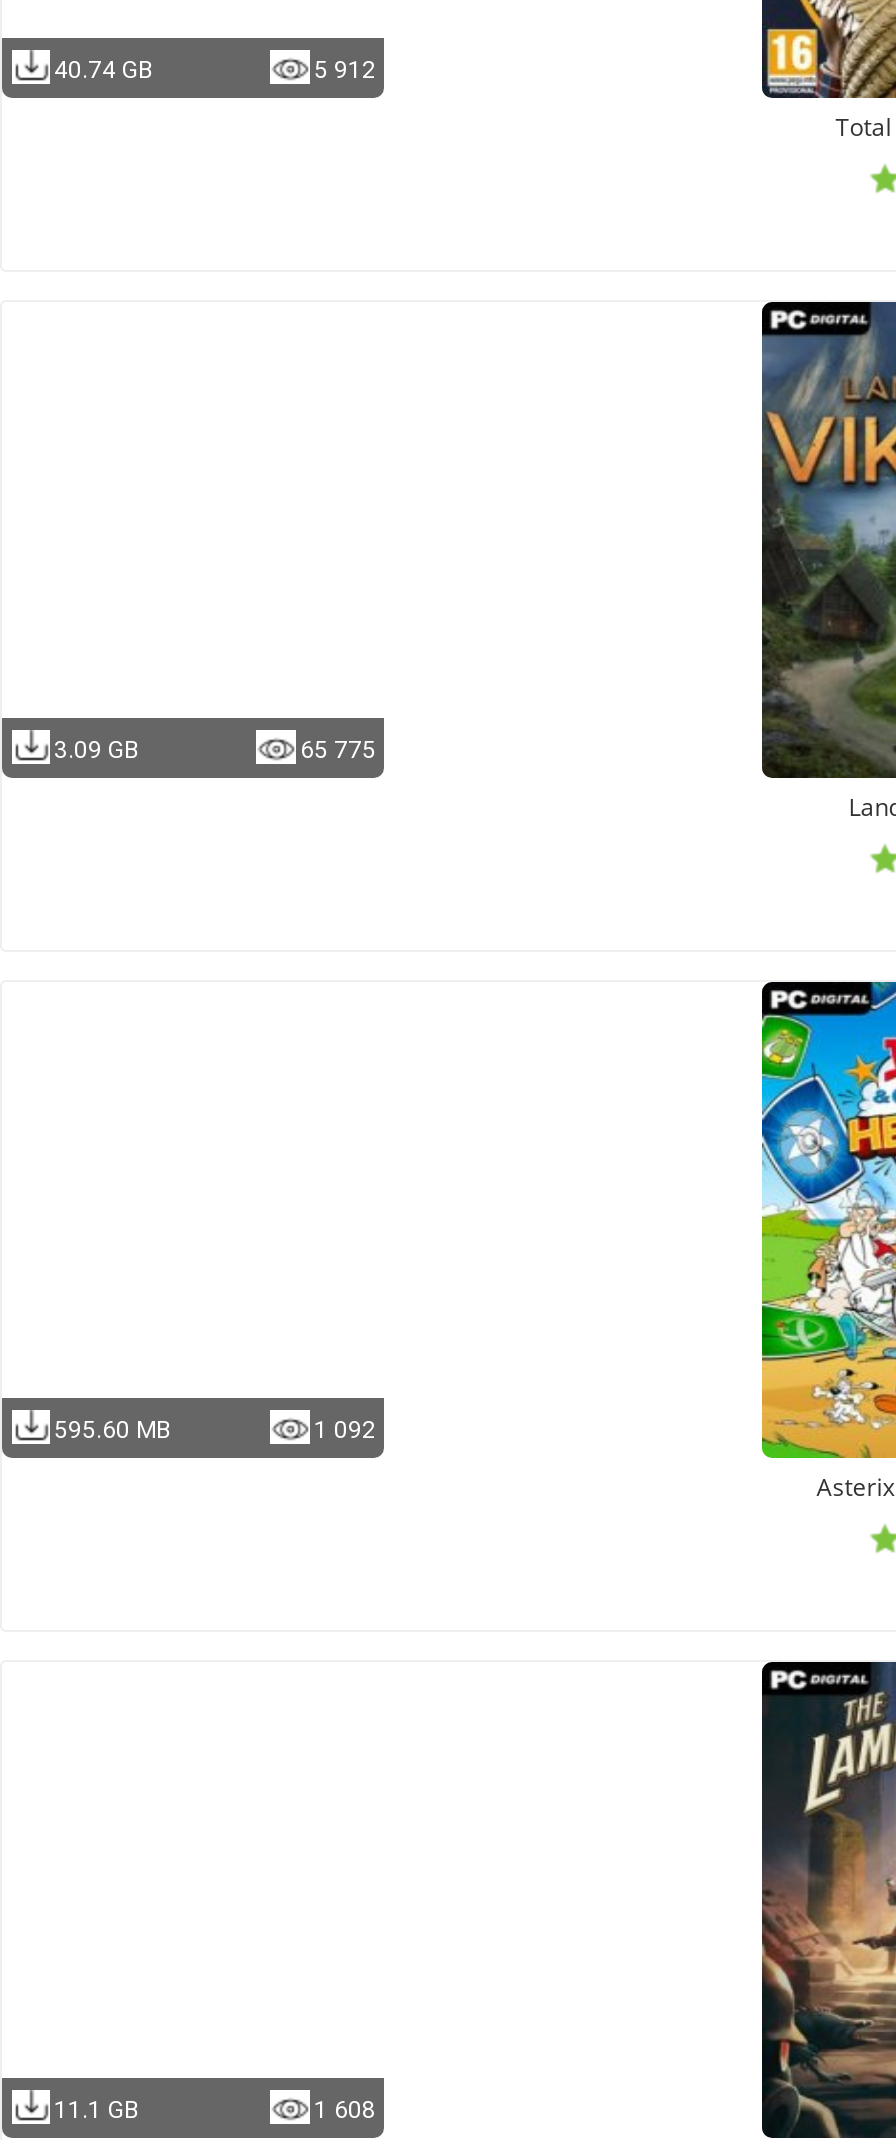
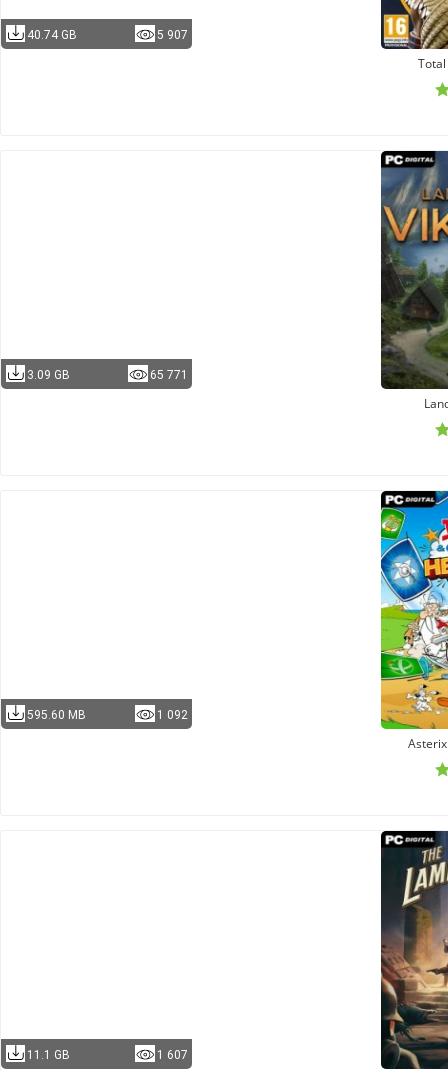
- 5 912
+ 5 907

- 65 775
+ 65 771

- 1 608
+ 1 607
